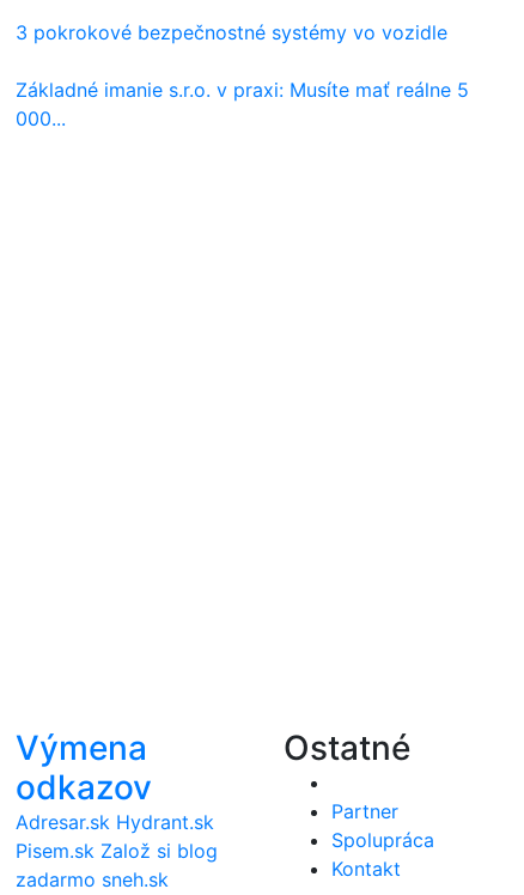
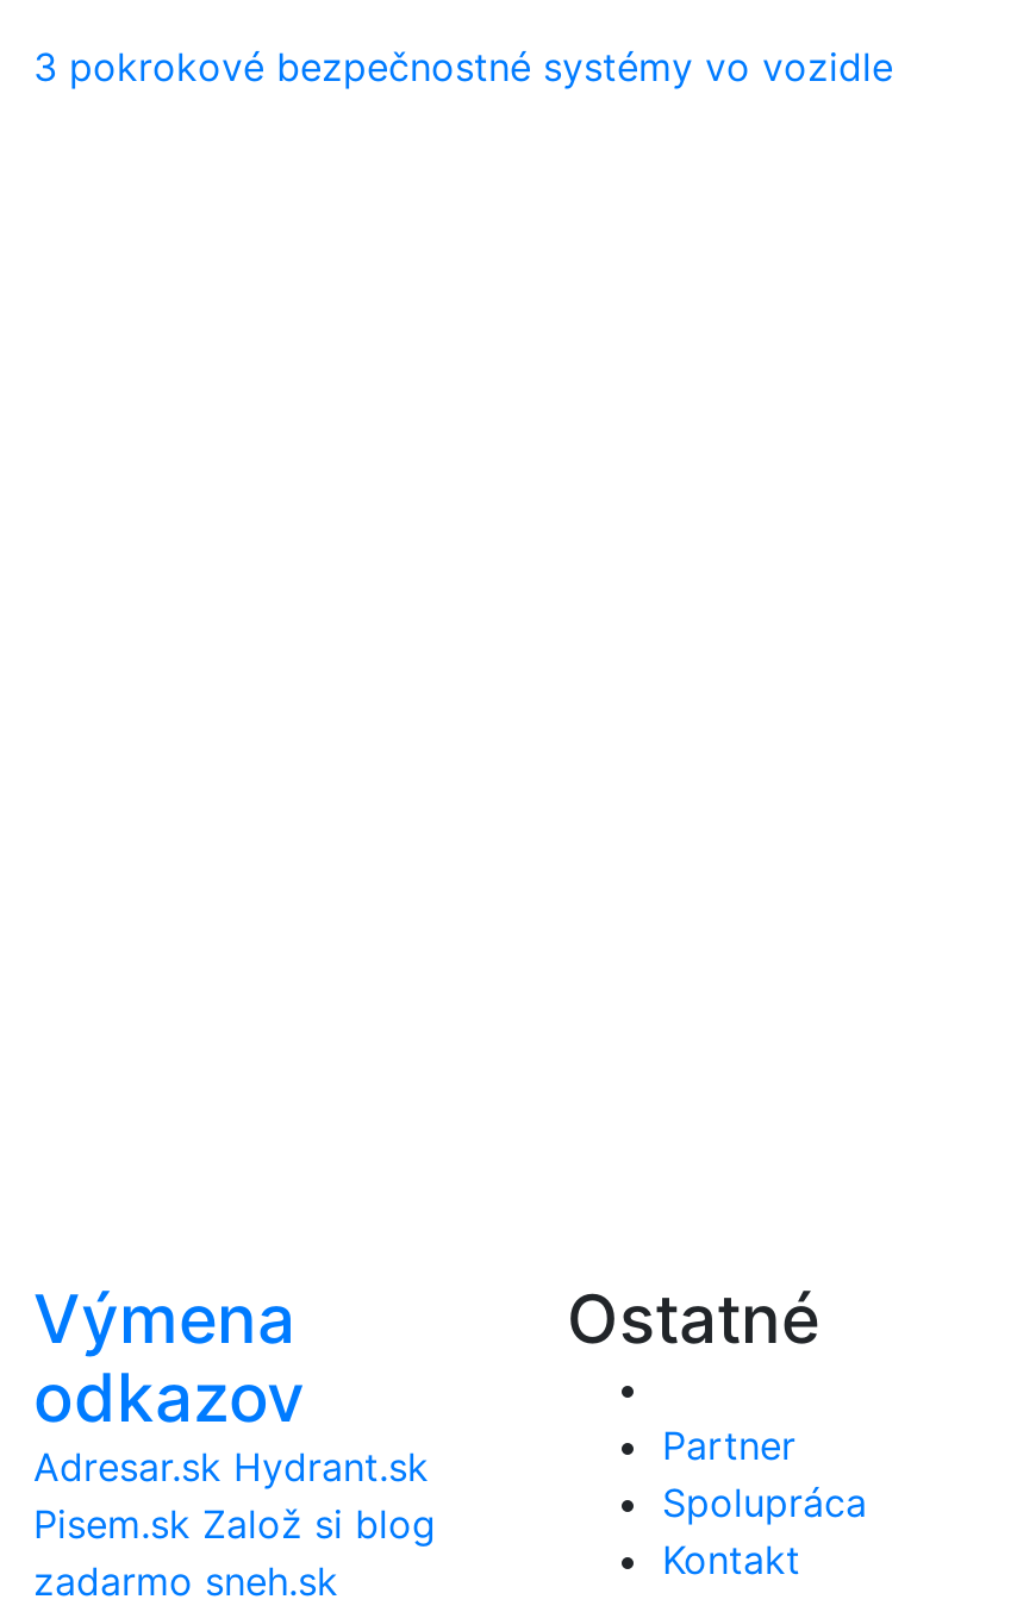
- Základné imanie s.r.o. v praxi: Musíte mať reálne 5
- 000...
